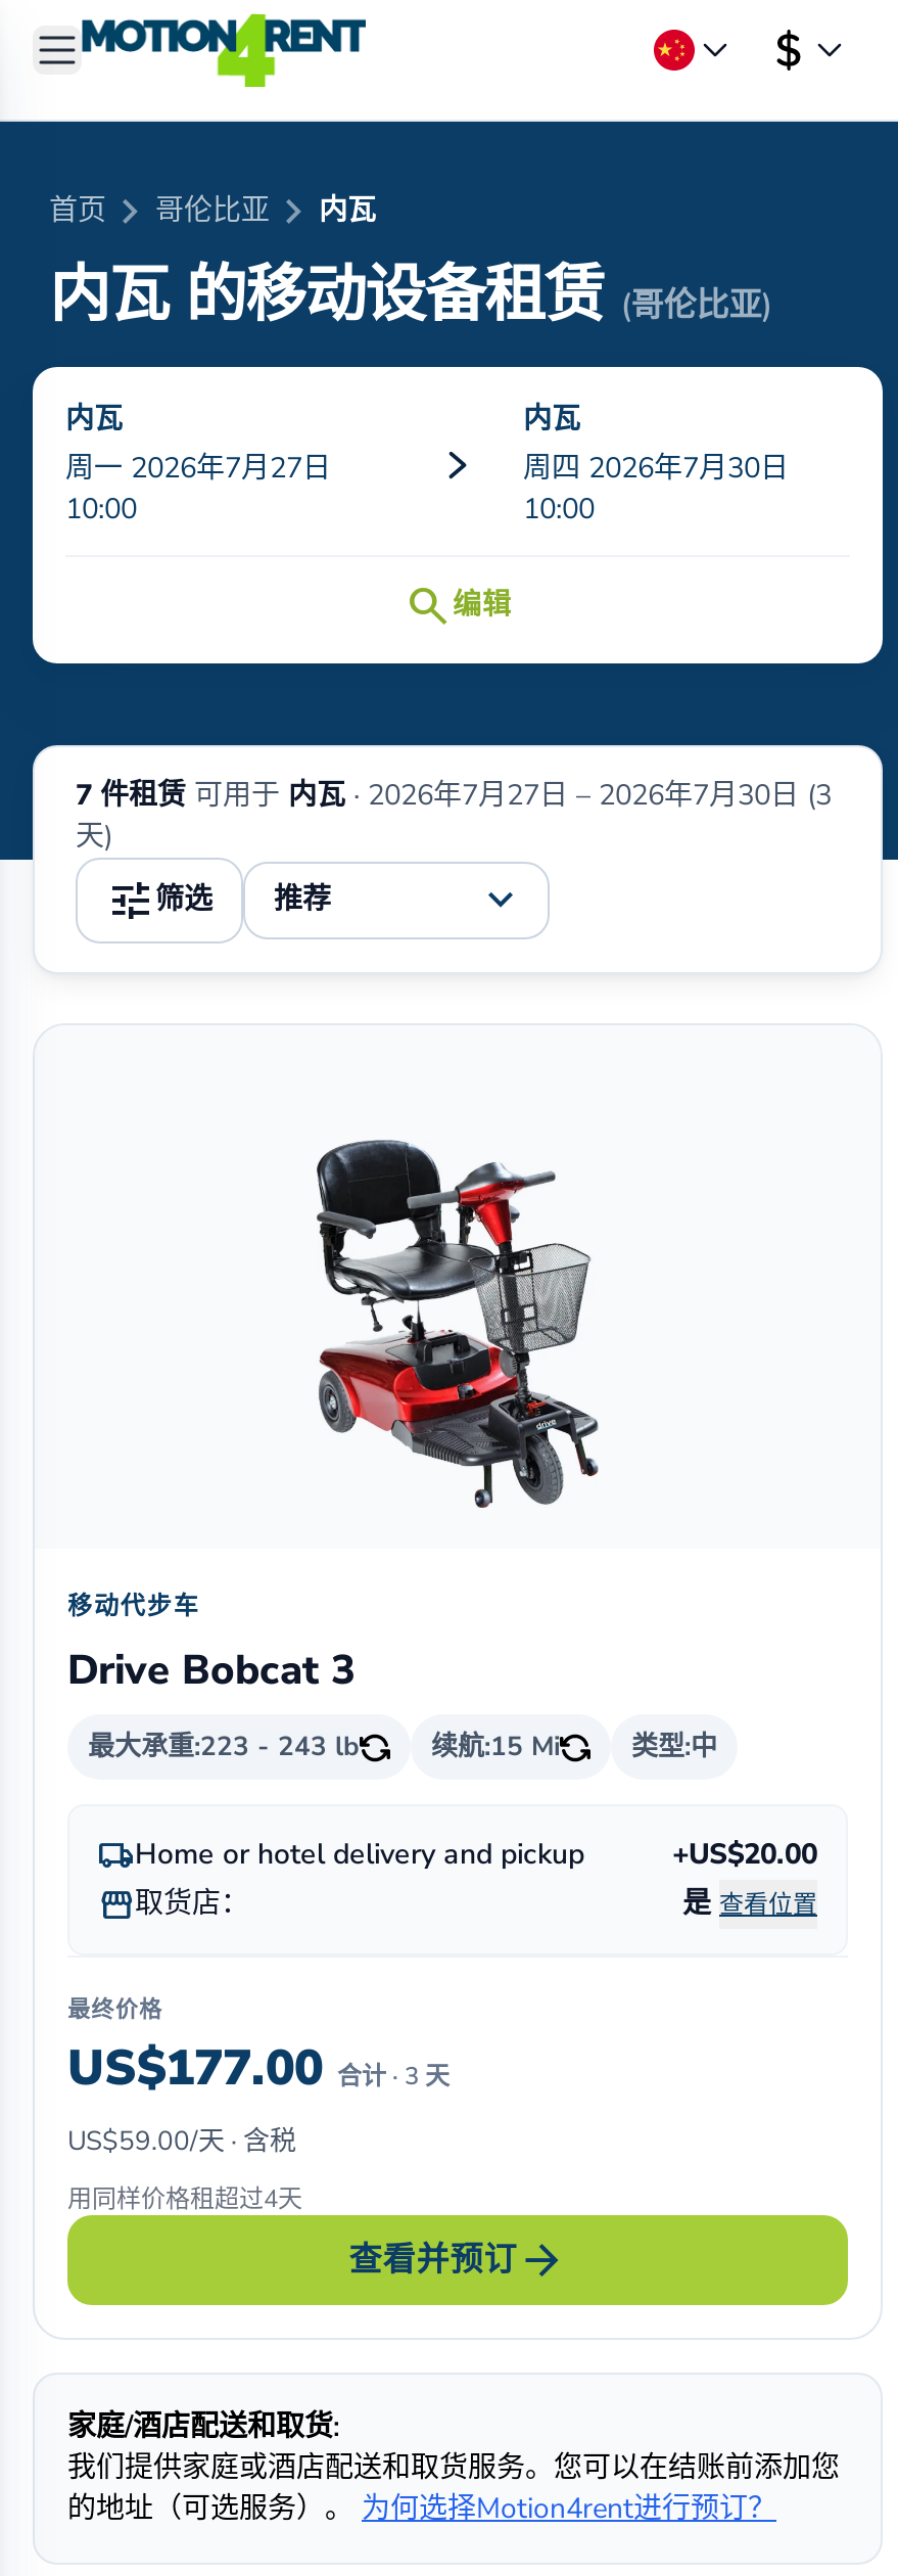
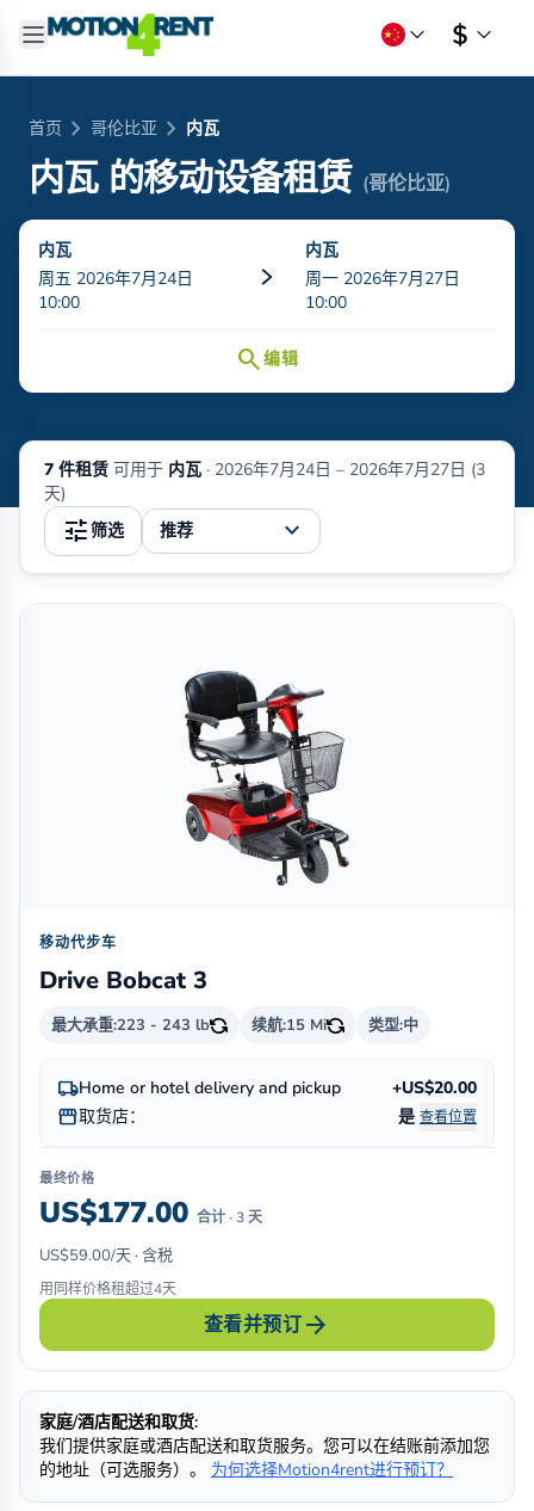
- 周一 2026年7月27日
+ 周五 2026年7月24日

- 周四 2026年7月30日
+ 周一 2026年7月27日

- 7 件租赁可用于内瓦· 2026年7月27日 – 2026年7月30日 (3
+ 7 件租赁可用于内瓦· 2026年7月24日 – 2026年7月27日 (3
